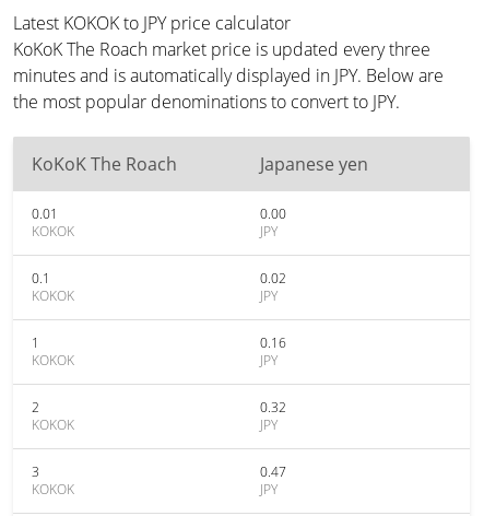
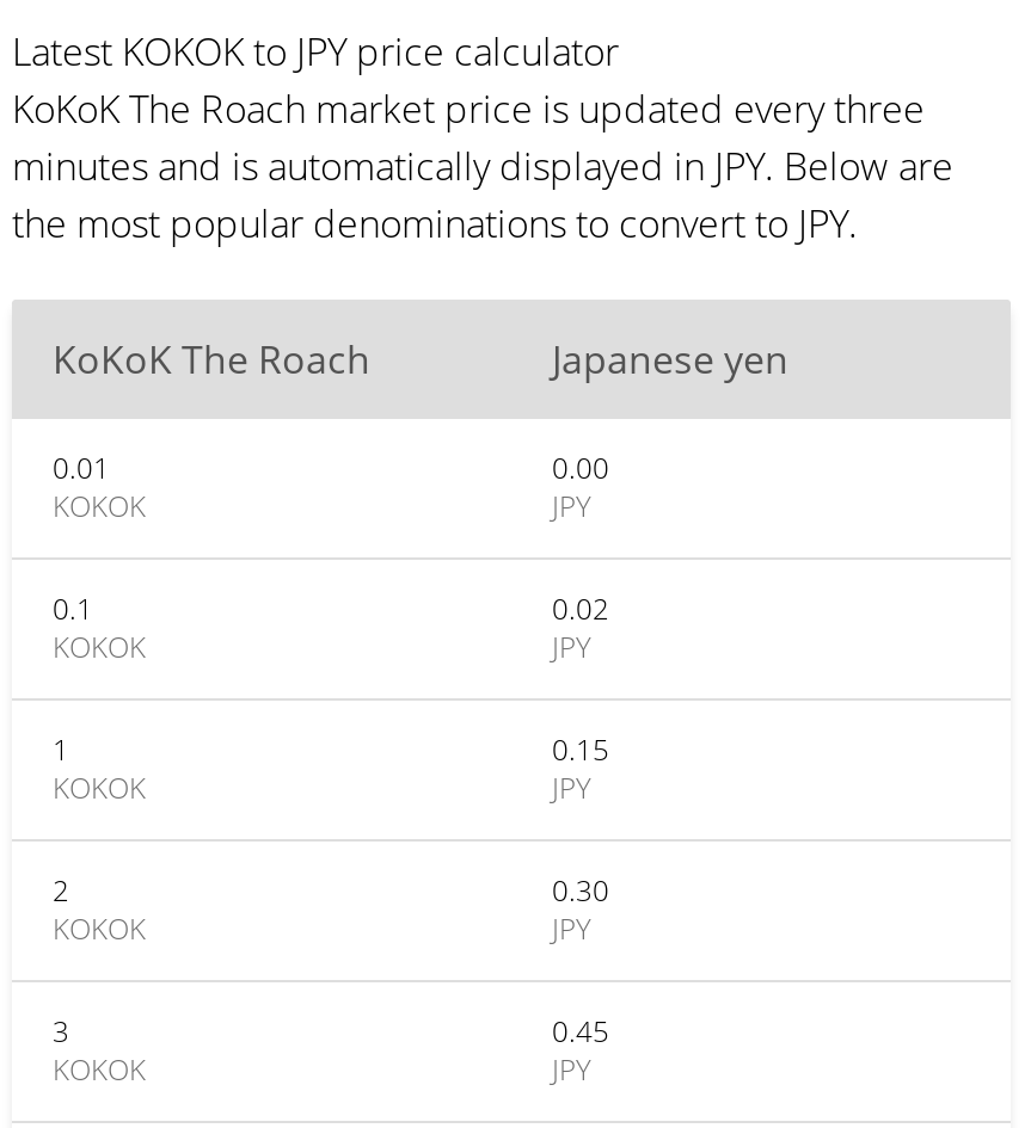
- 0.16
+ 0.15

- 0.32
+ 0.30

- 0.47
+ 0.45
